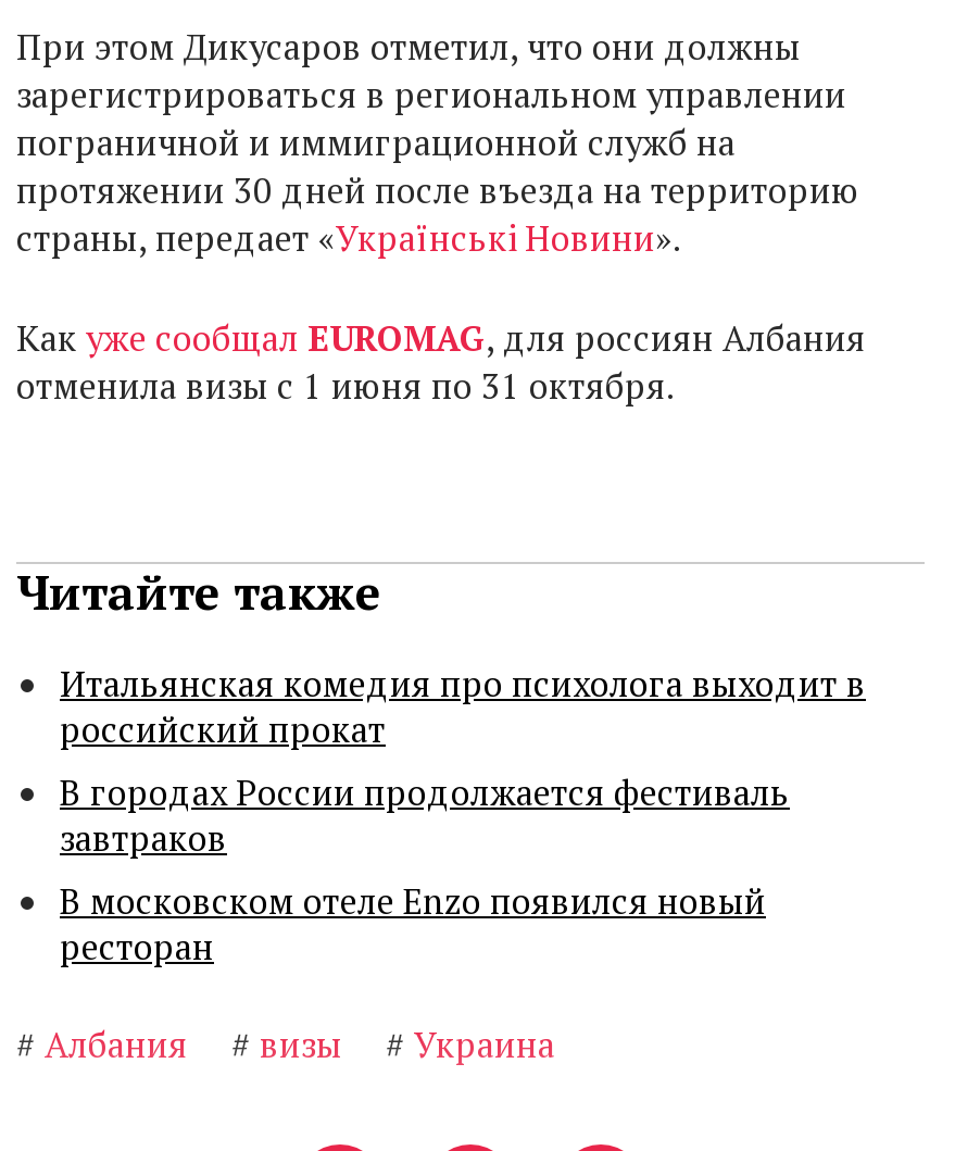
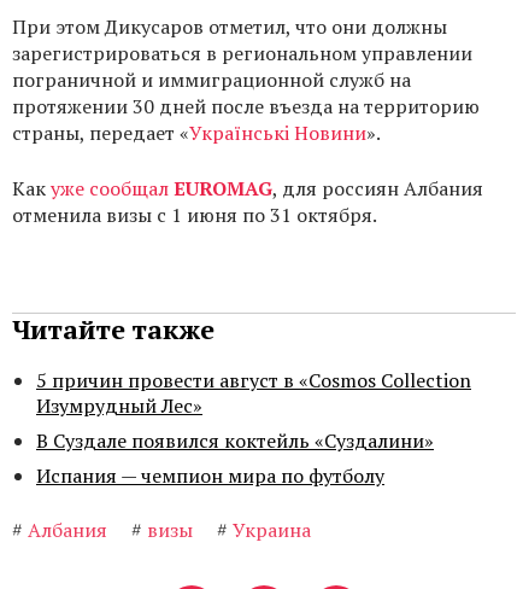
- Итальянская комедия про психолога выходит в
- российский прокат
- В городах России продолжается фестиваль
- завтраков
- В московском отеле Enzo появился новый
- ресторан
+ 5 причин провести август в «Cosmos Collection
+ Изумрудный Лес»
+ В Суздале появился коктейль «Суздалини»
+ Испания — чемпион мира по футболу
